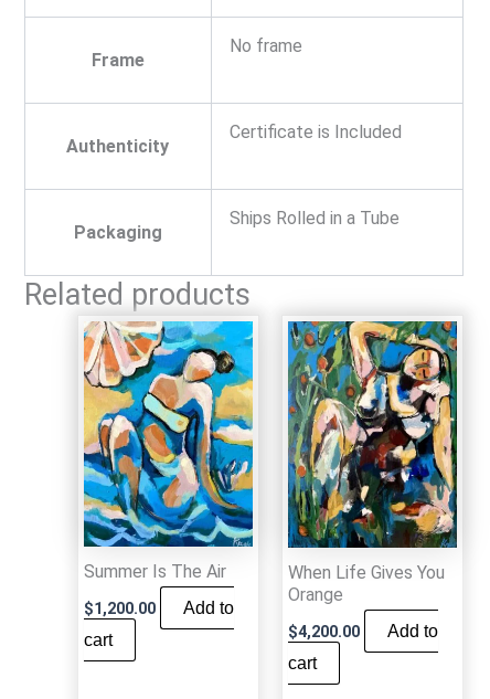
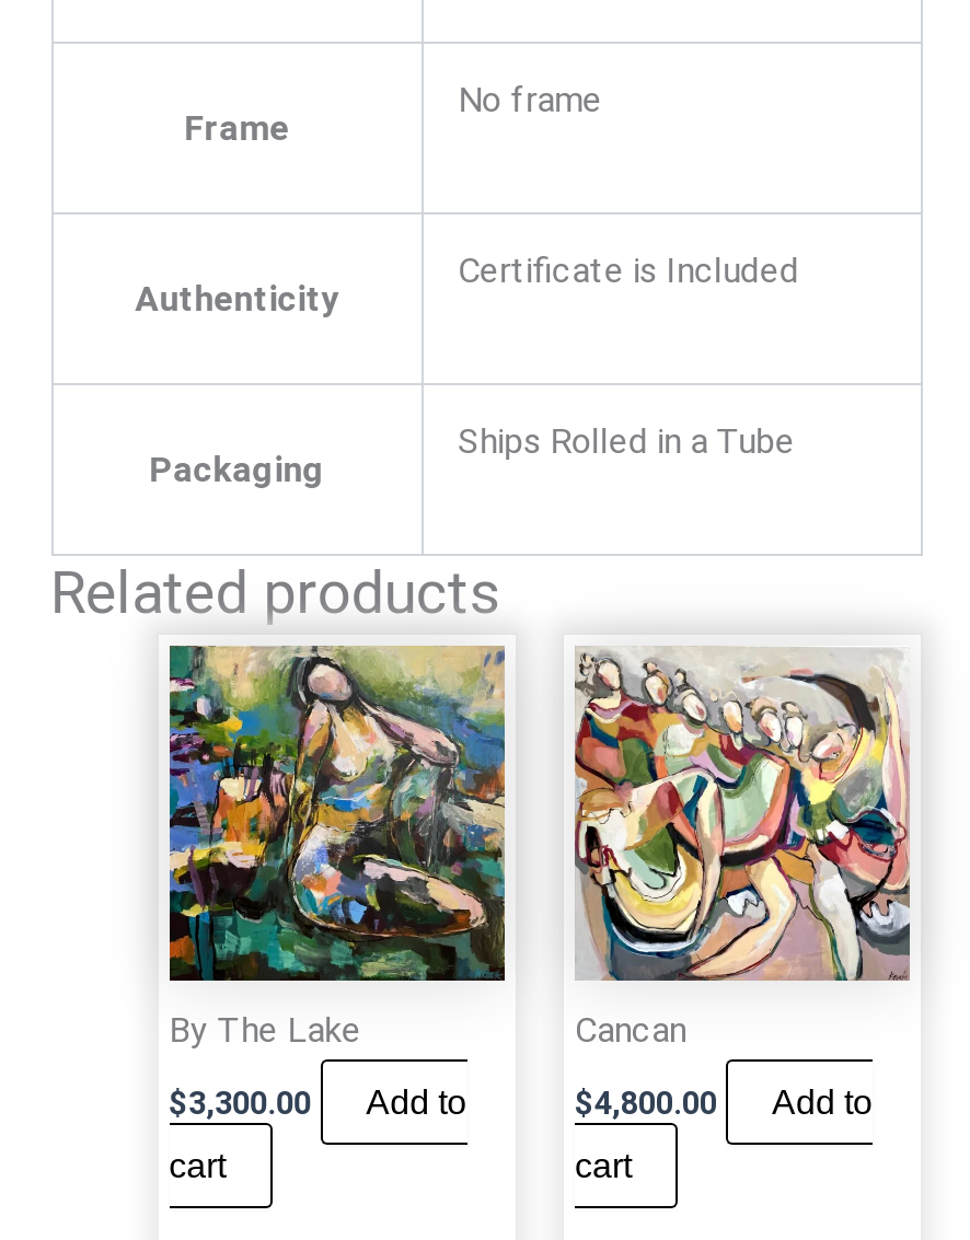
- [image]
- Summer Is The Air
+ [image]
+ By The Lake

- [image]
- When Life Gives You
- Orange
+ [image]
+ Cancan

- $1,200.00 Add to
+ $3,300.00 Add to

- $4,200.00 Add to
+ $4,800.00 Add to
